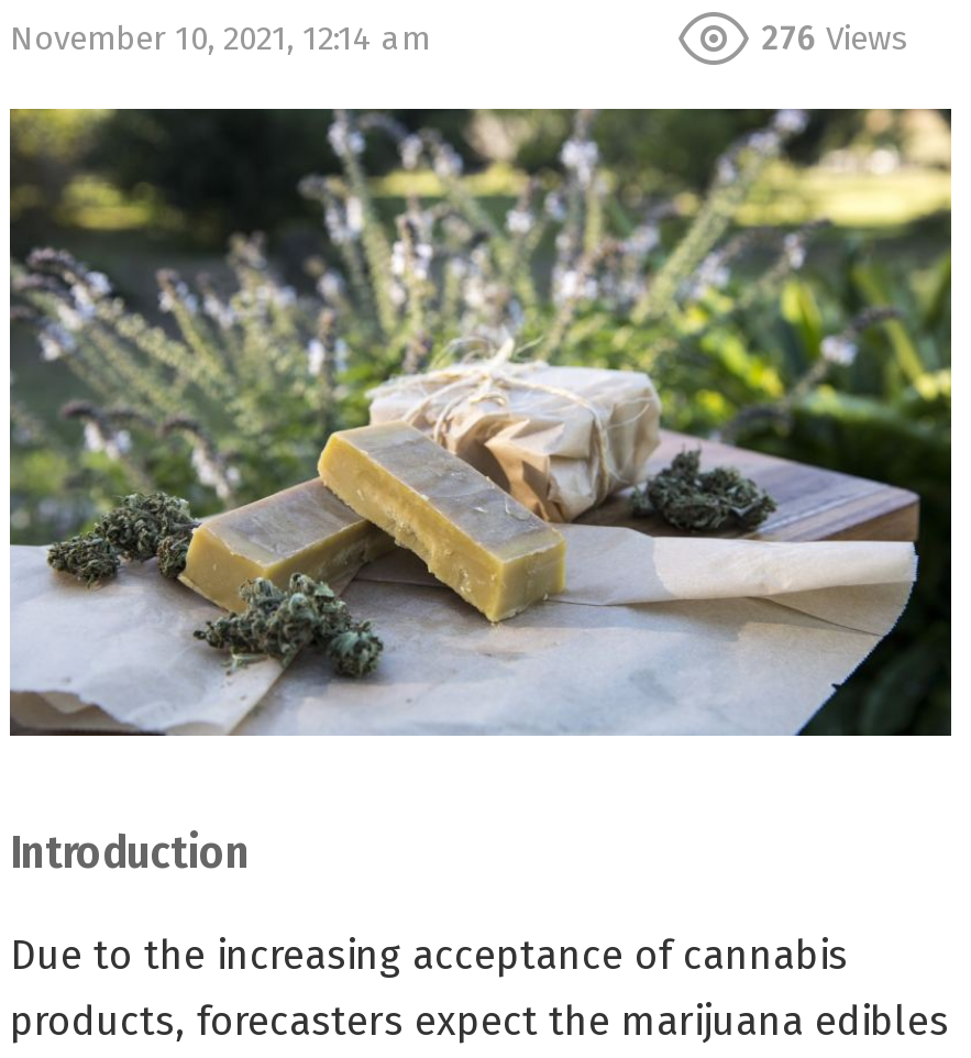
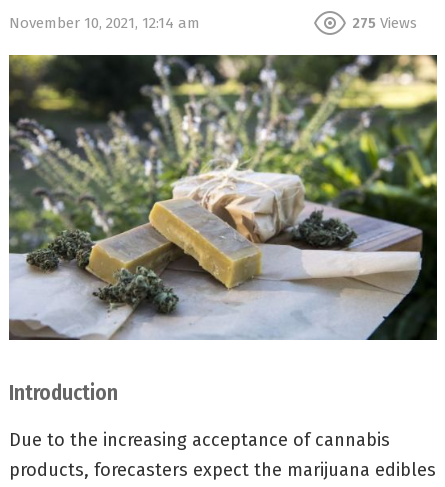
- 276 Views
+ 275 Views
